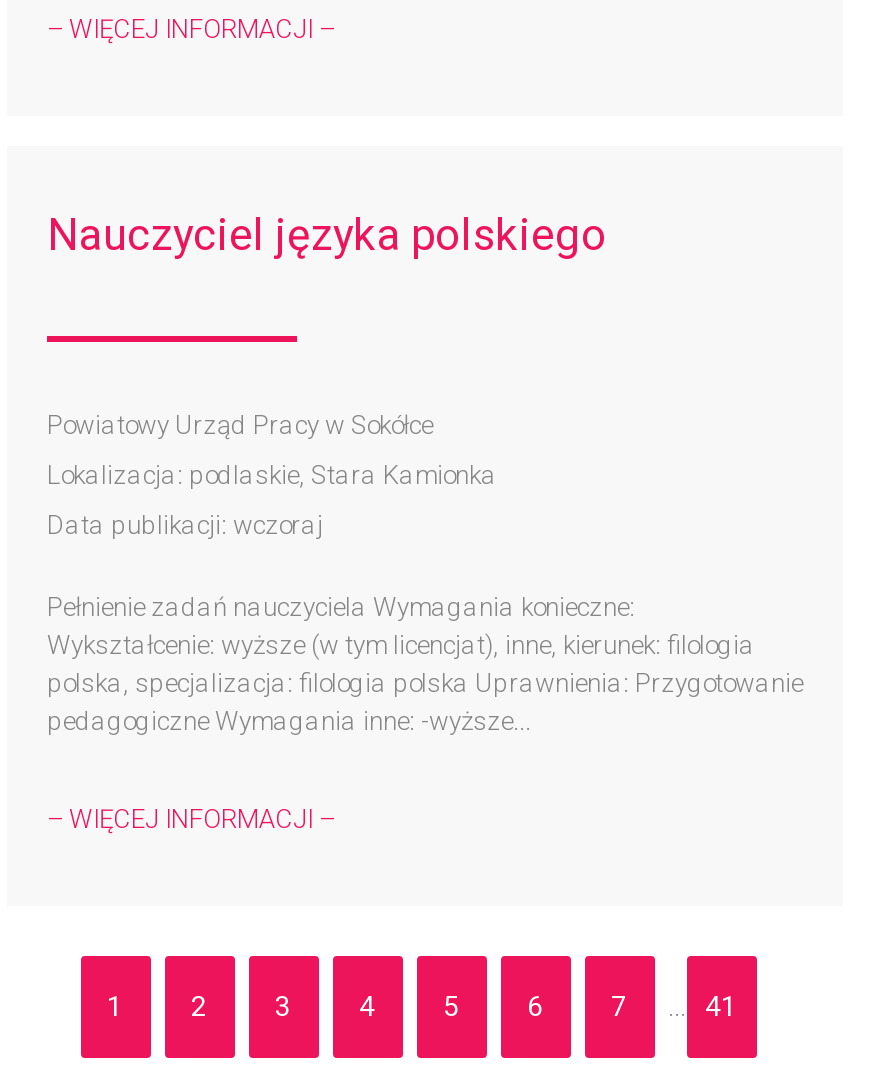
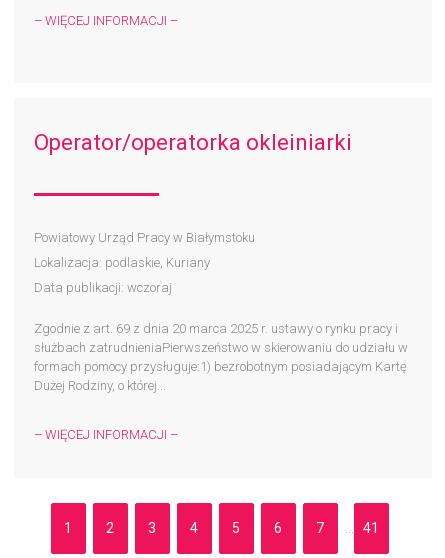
- Nauczyciel języka polskiego
+ Operator/operatorka okleiniarki

- Powiatowy Urząd Pracy w Sokółce
+ Powiatowy Urząd Pracy w Białymstoku

- Lokalizacja: podlaskie, Stara Kamionka
+ Lokalizacja: podlaskie, Kuriany

- Pełnienie zadań nauczyciela Wymagania konieczne:
- Wykształcenie: wyższe (w tym licencjat), inne, kierunek: filologia
- polska, specjalizacja: filologia polska Uprawnienia: Przygotowanie
- pedagogiczne Wymagania inne: -wyższe...
+ Zgodnie z art. 69 z dnia 20 marca 2025 r. ustawy o rynku pracy i
+ służbach zatrudnieniaPierwszeństwo w skierowaniu do udziału w
+ formach pomocy przysługuje:1) bezrobotnym posiadającym Kartę
+ Dużej Rodziny, o której...
